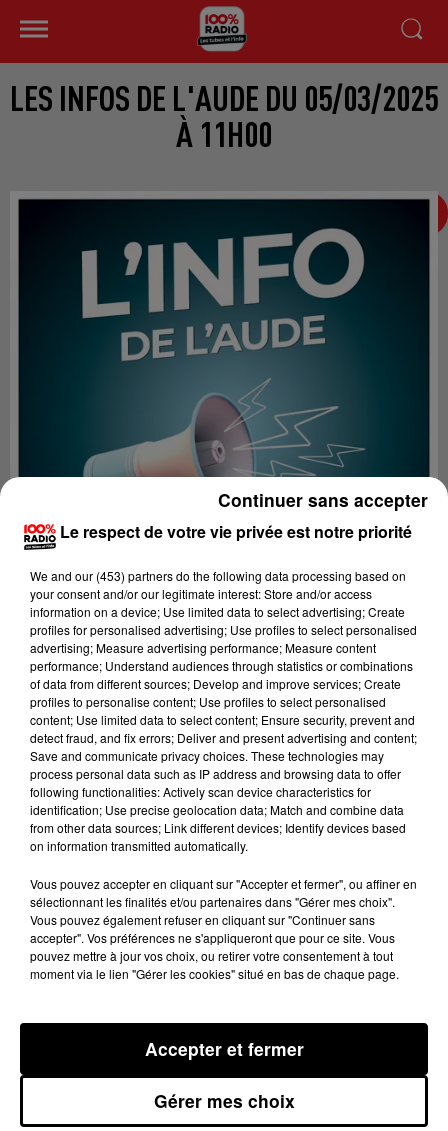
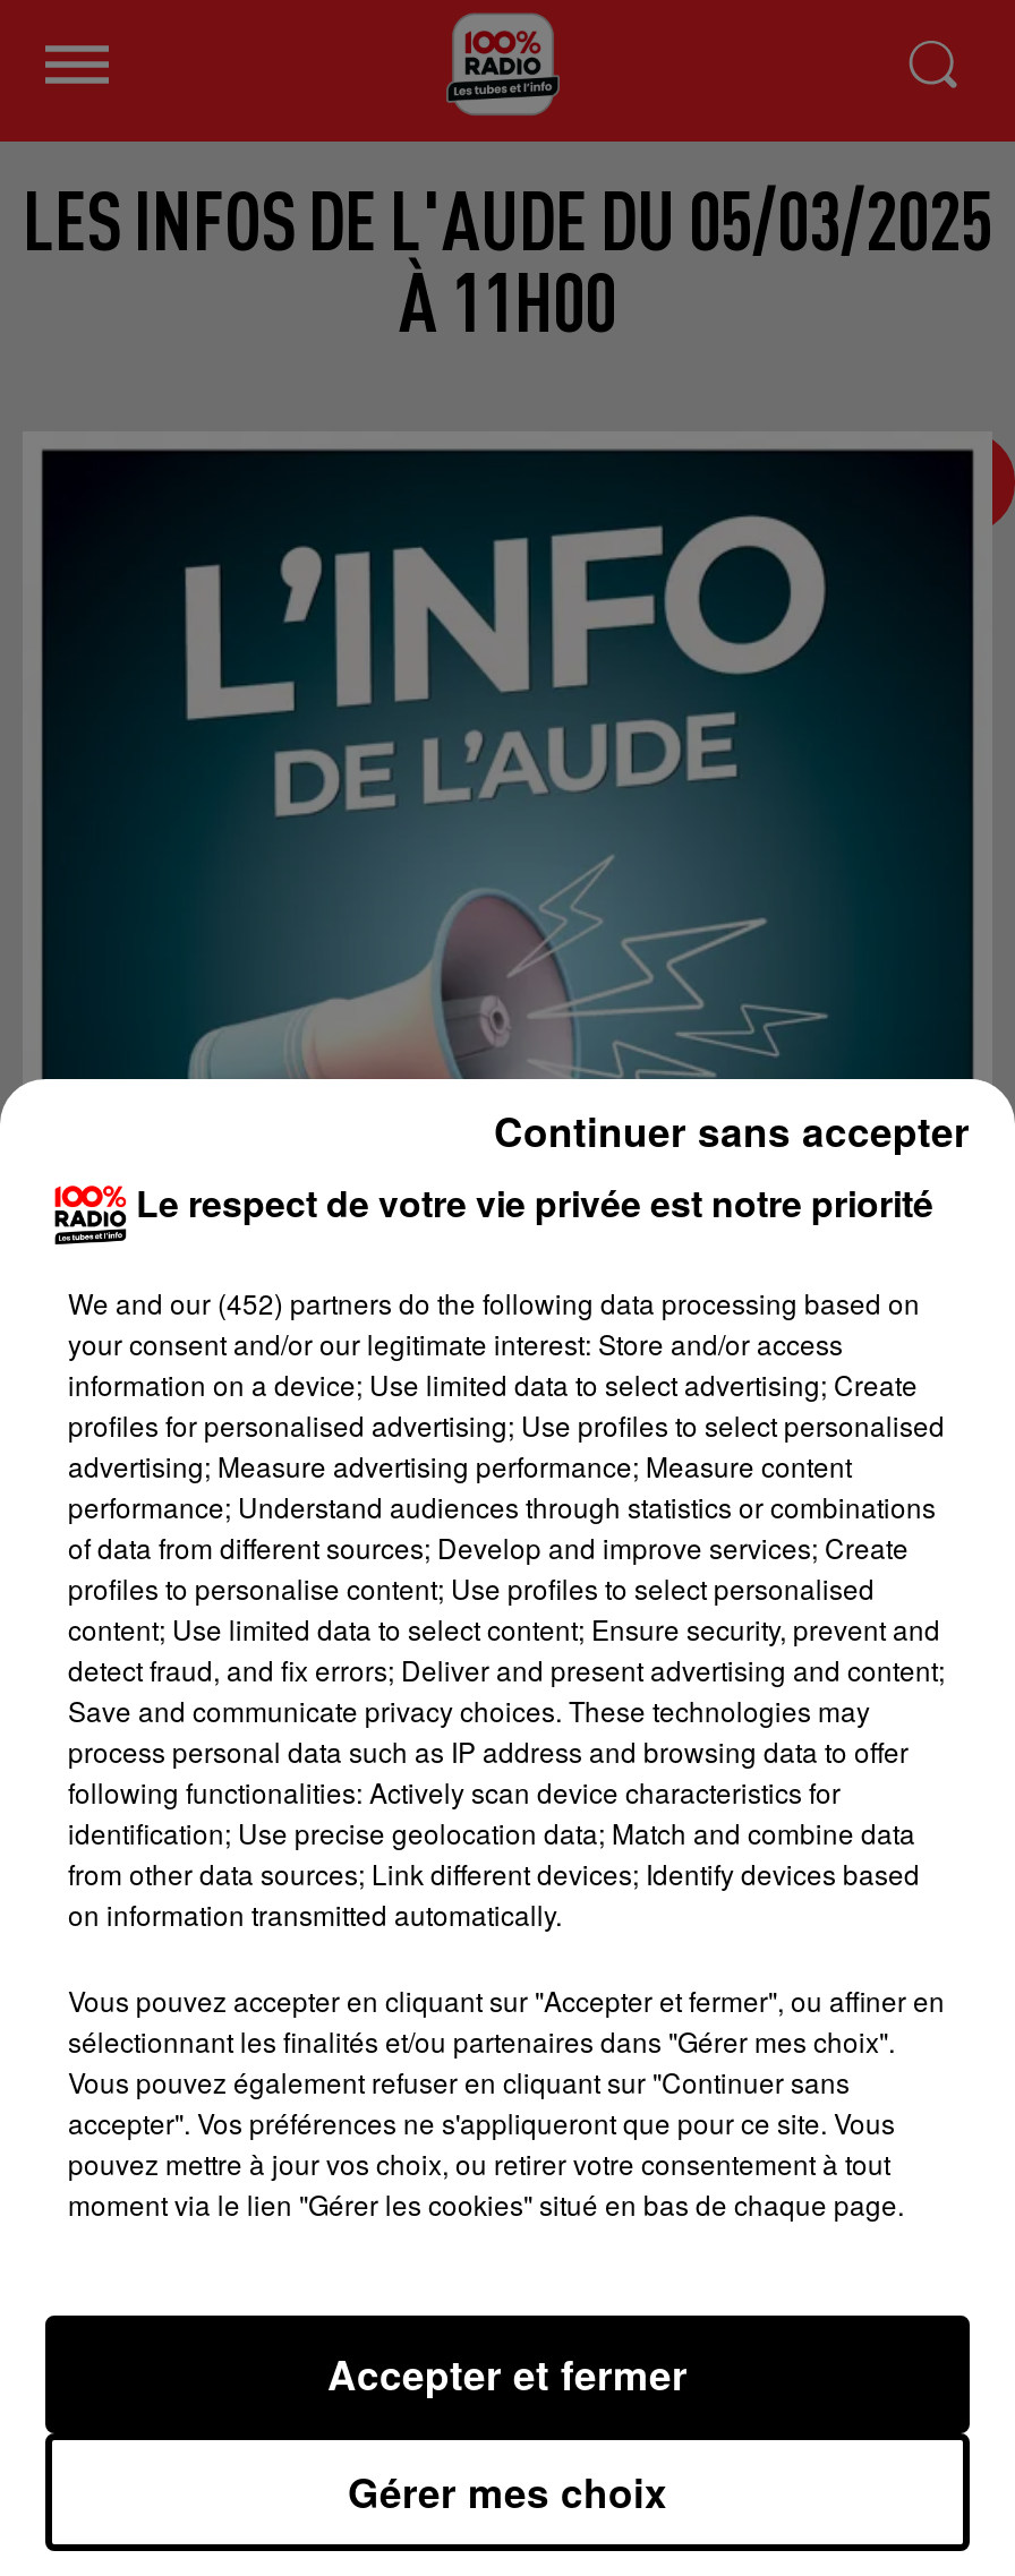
- We and our (453) partners do the following data processing based on
+ We and our (452) partners do the following data processing based on
